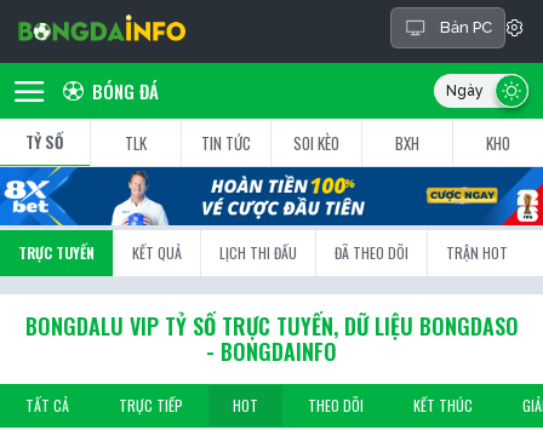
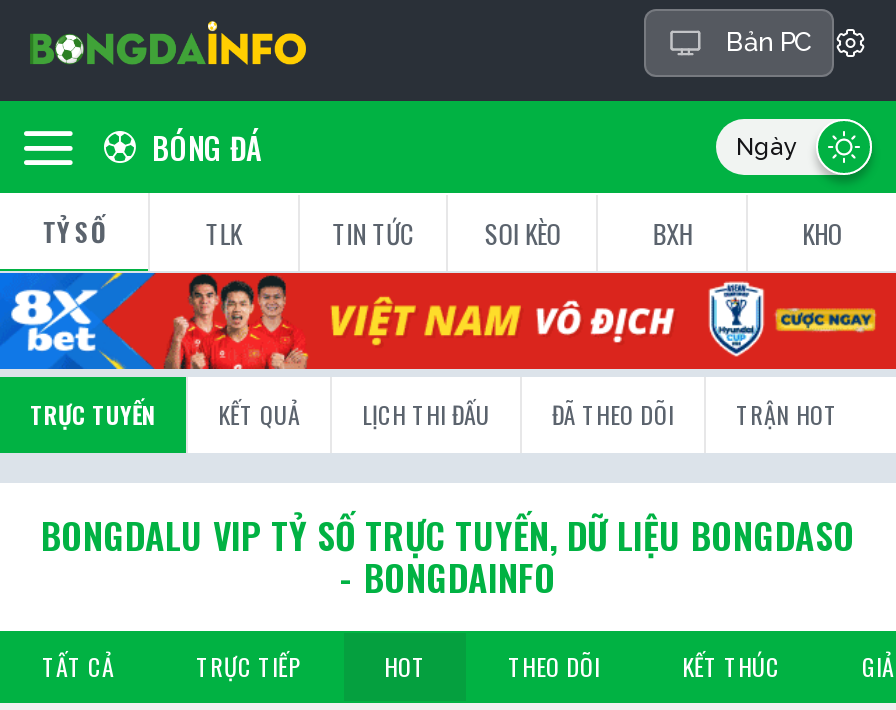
- [image]
+ [image]
